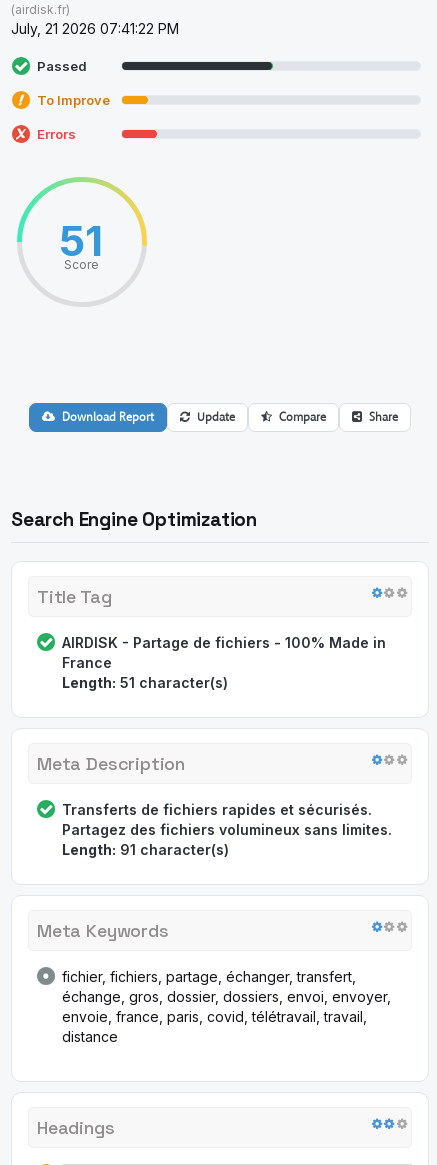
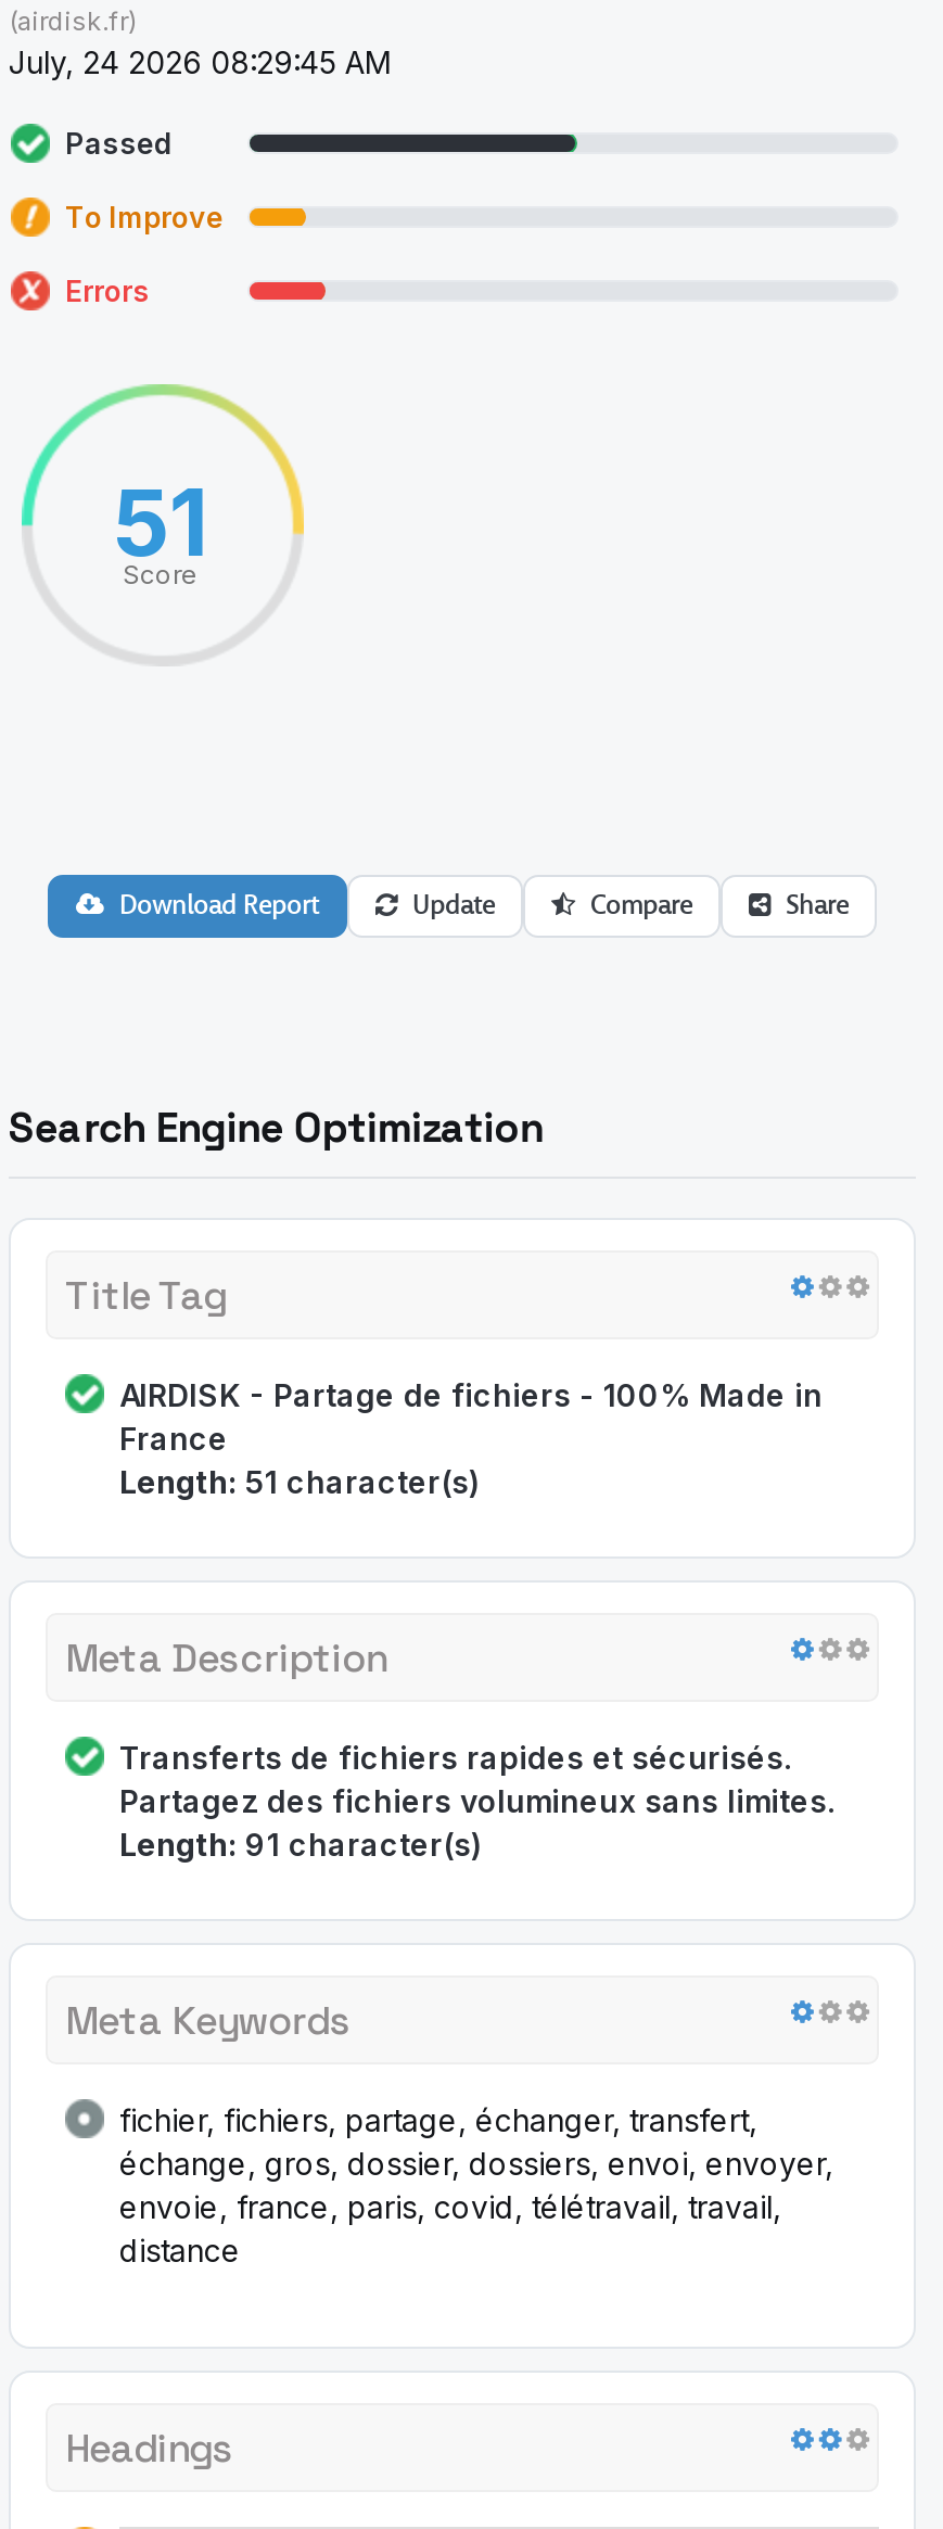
- July, 21 2026 07:41:22 PM
+ July, 24 2026 08:29:45 AM
